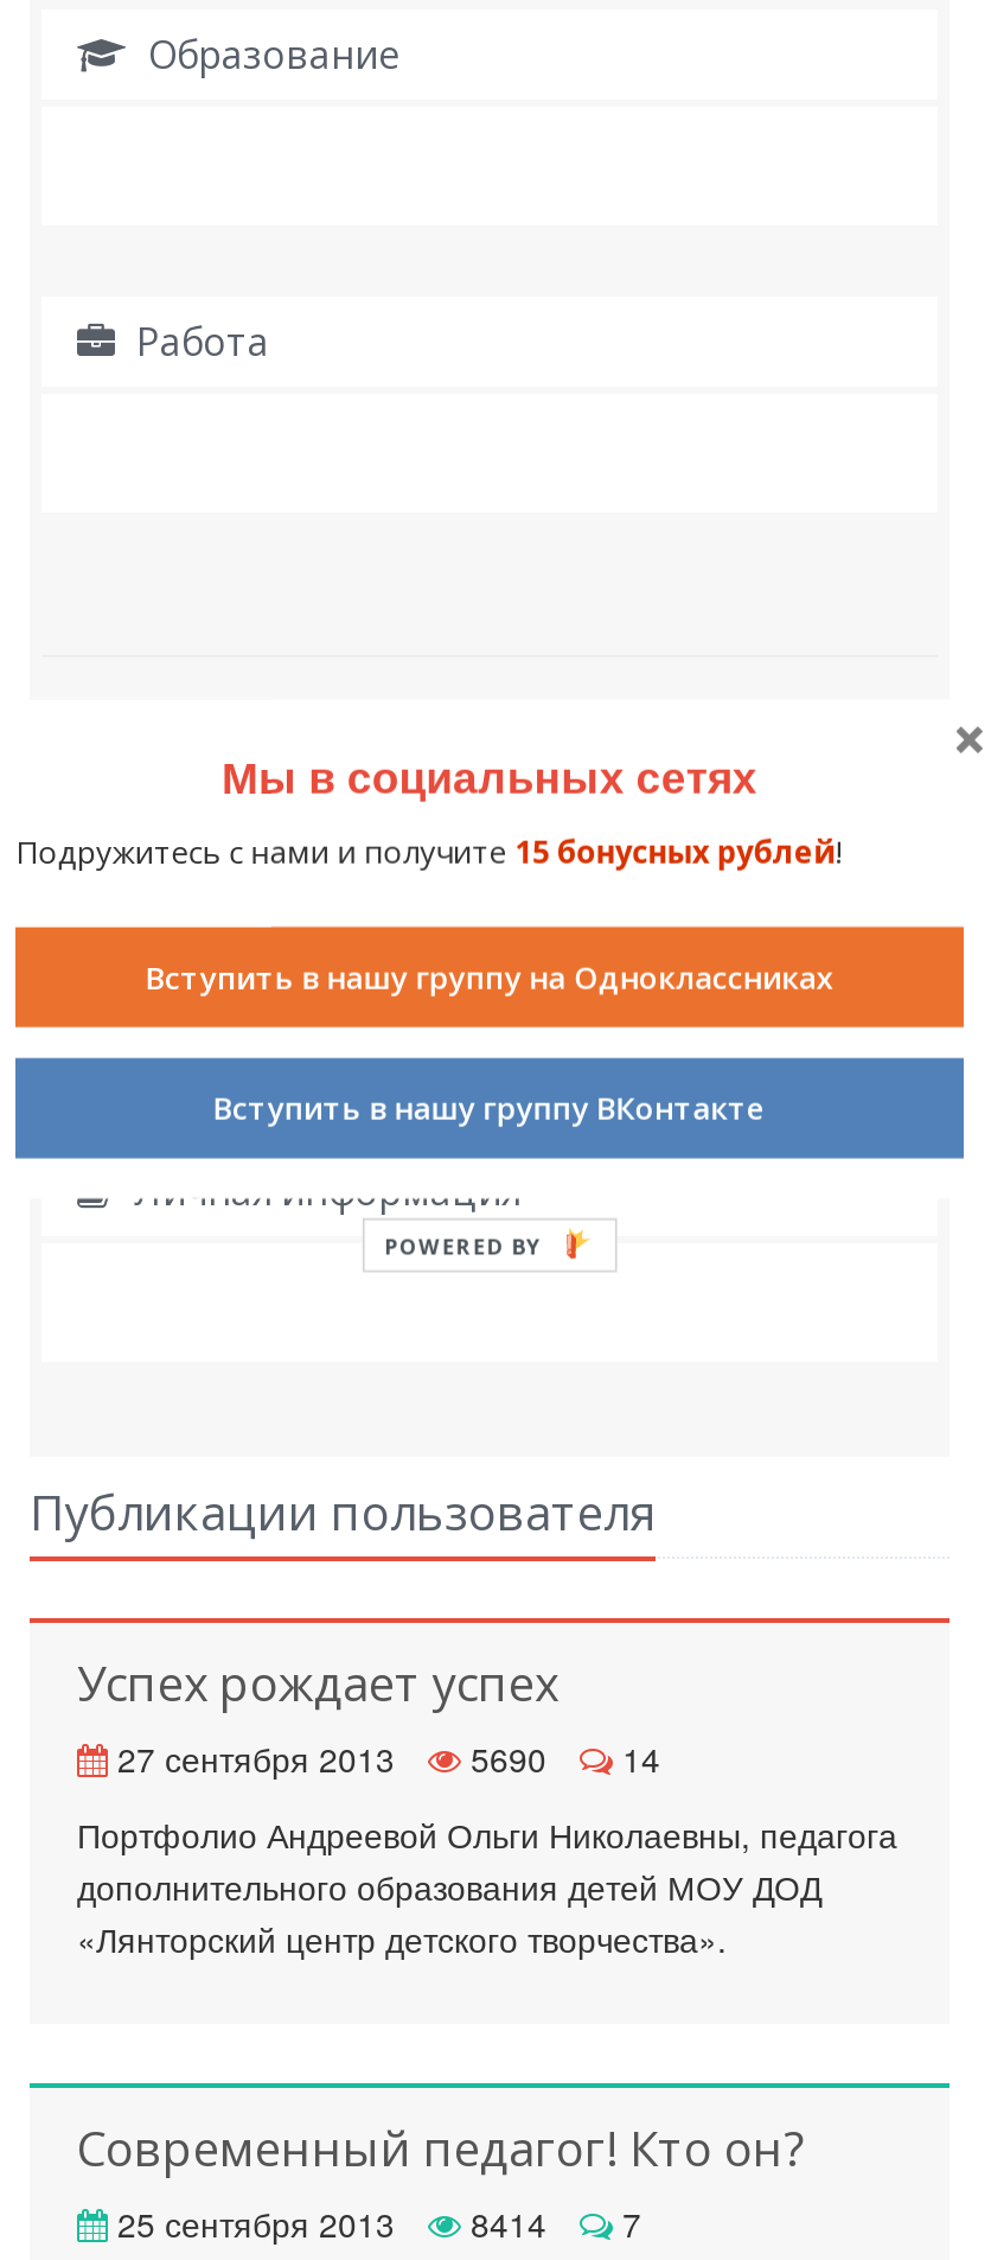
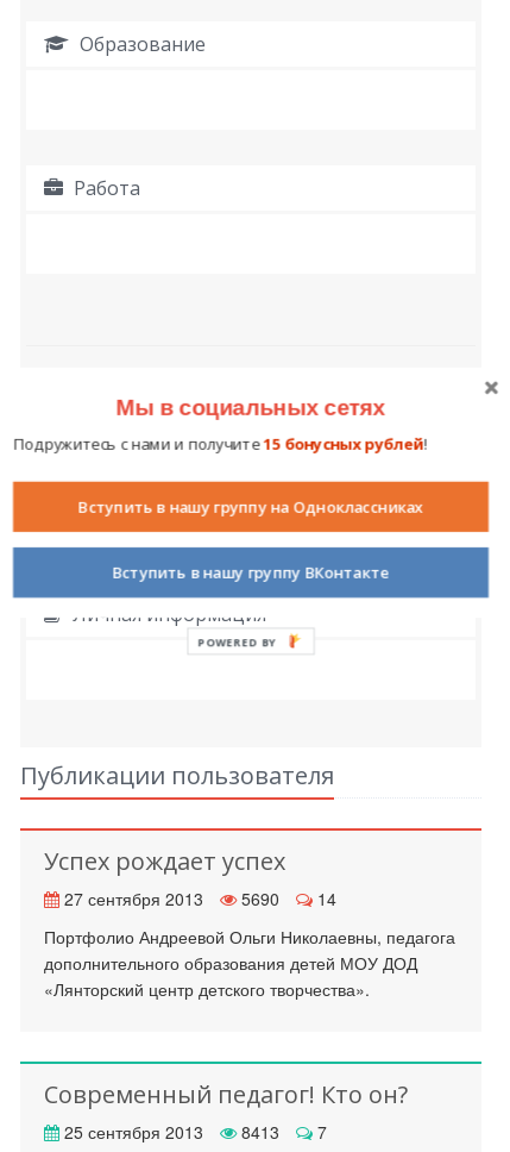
- 25 сентября 2013 8414 7
+ 25 сентября 2013 8413 7
